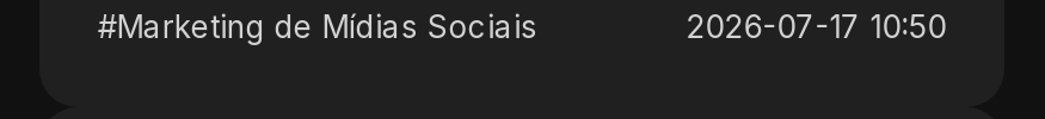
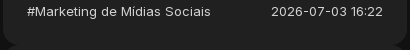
- 2026-07-17 10:50
+ 2026-07-03 16:22
